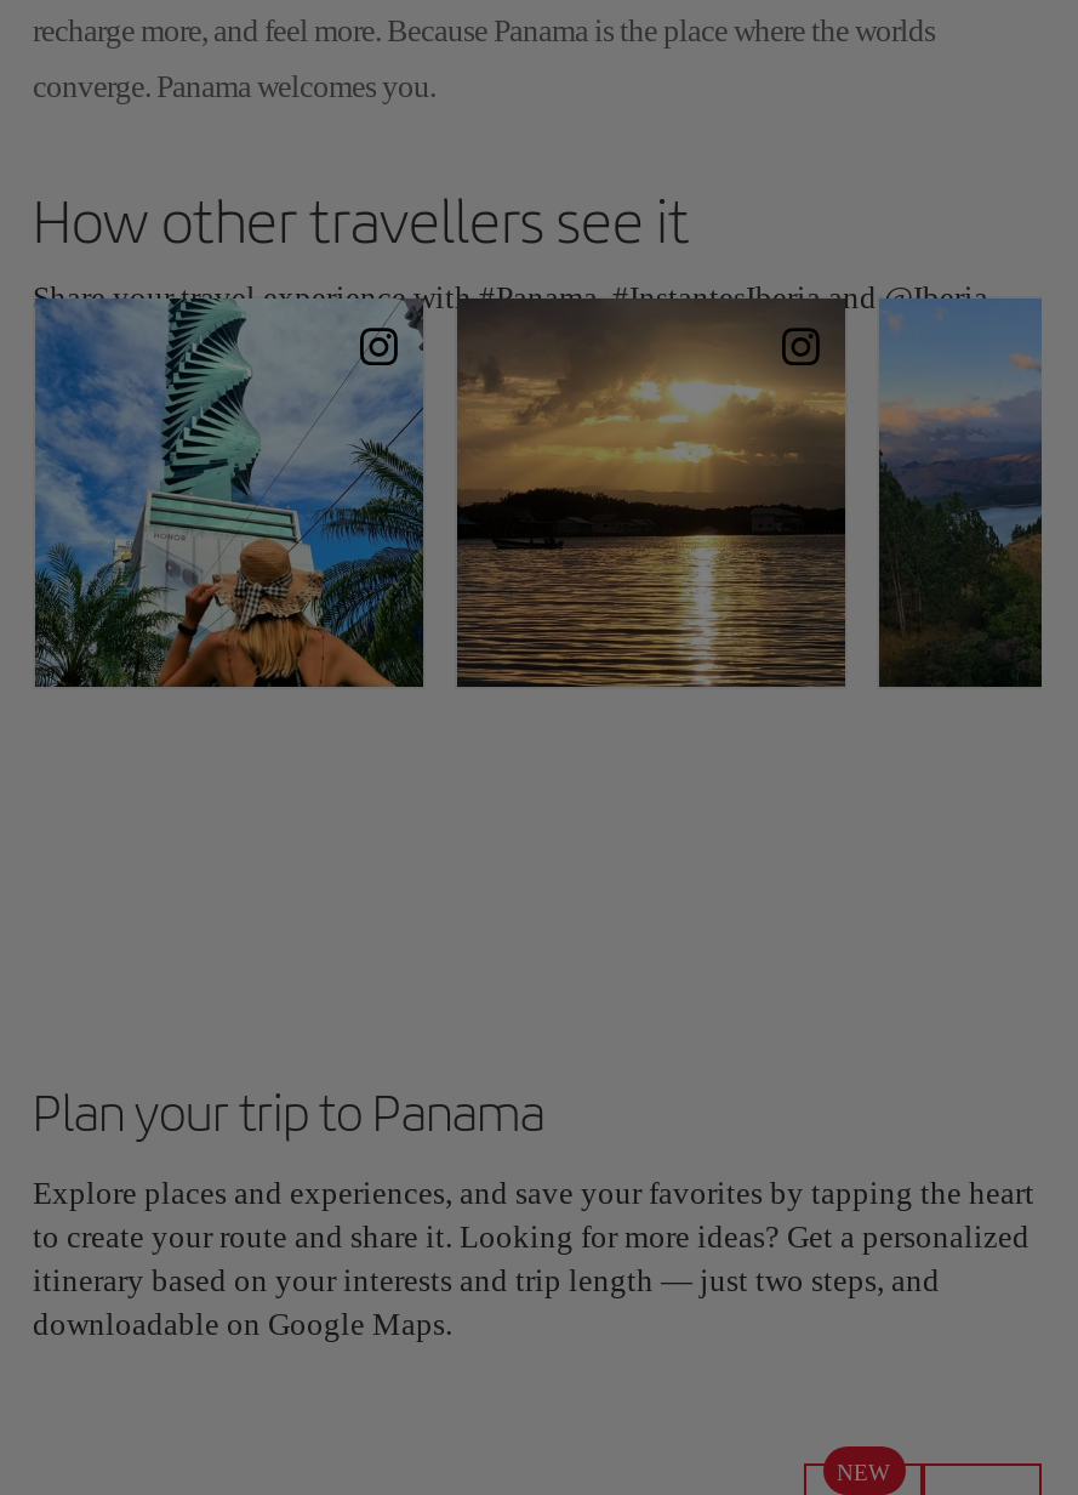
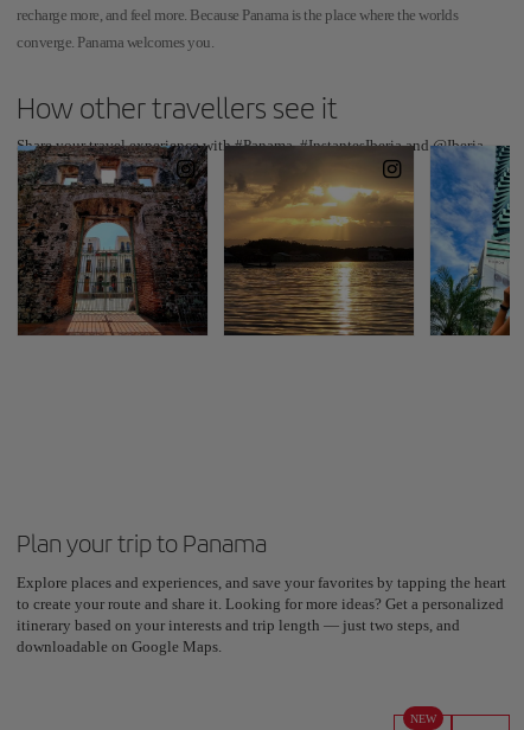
- [image]
+ [image]

- [image]
+ [image]
